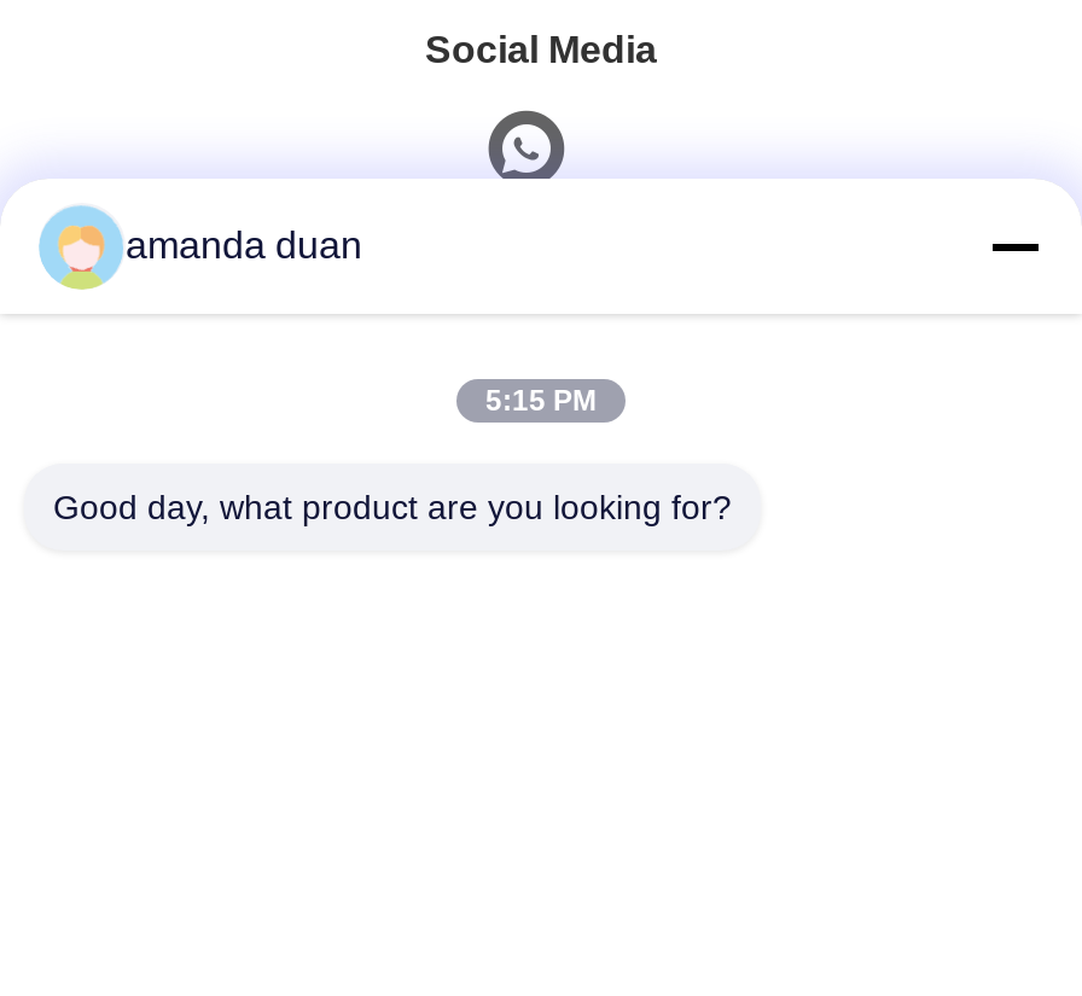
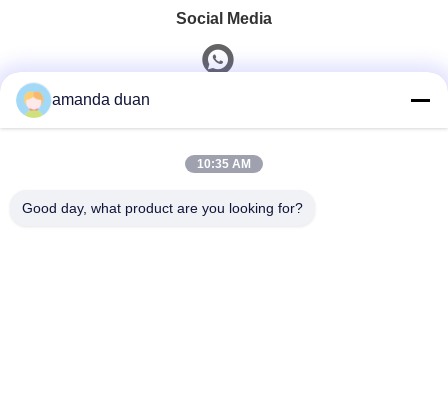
- 5:15 PM
+ 10:35 AM
